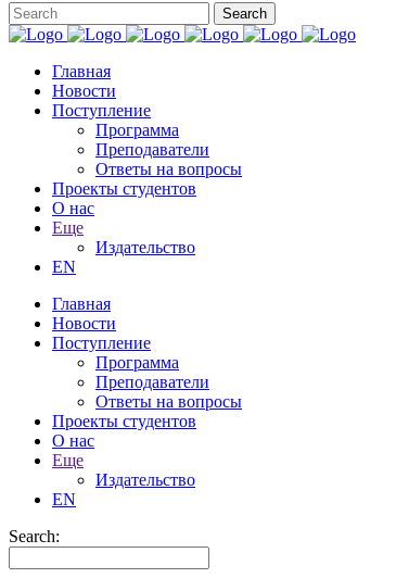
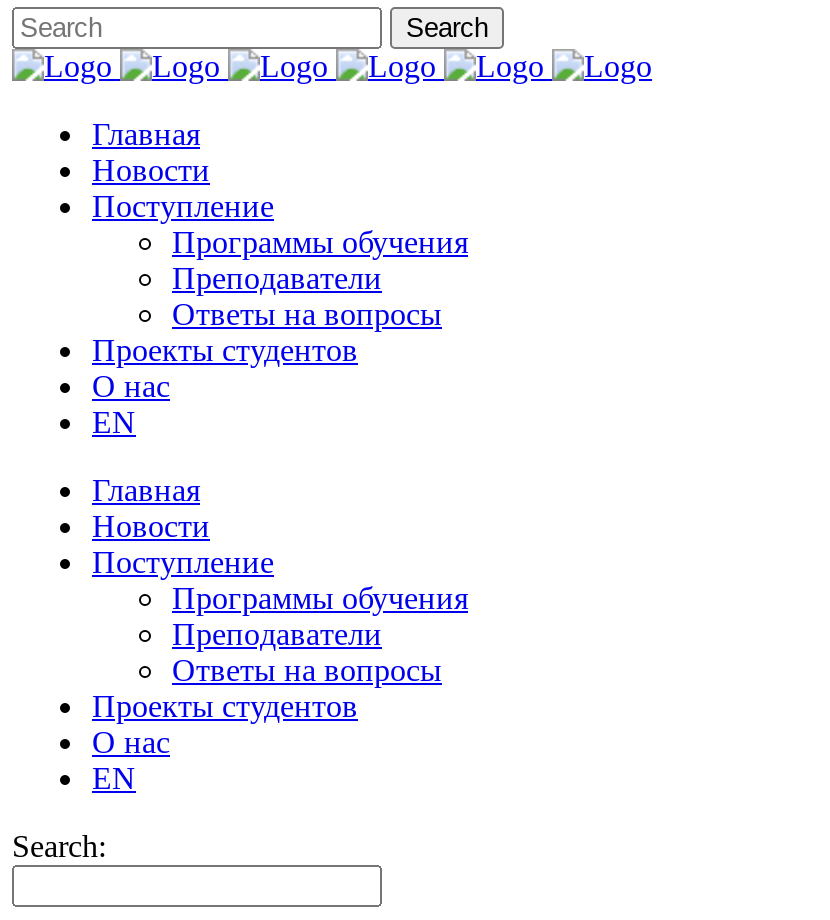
- Программа
+ Программы обучения

- Еще
- Издательство

- Программа
+ Программы обучения

- Еще
- Издательство
